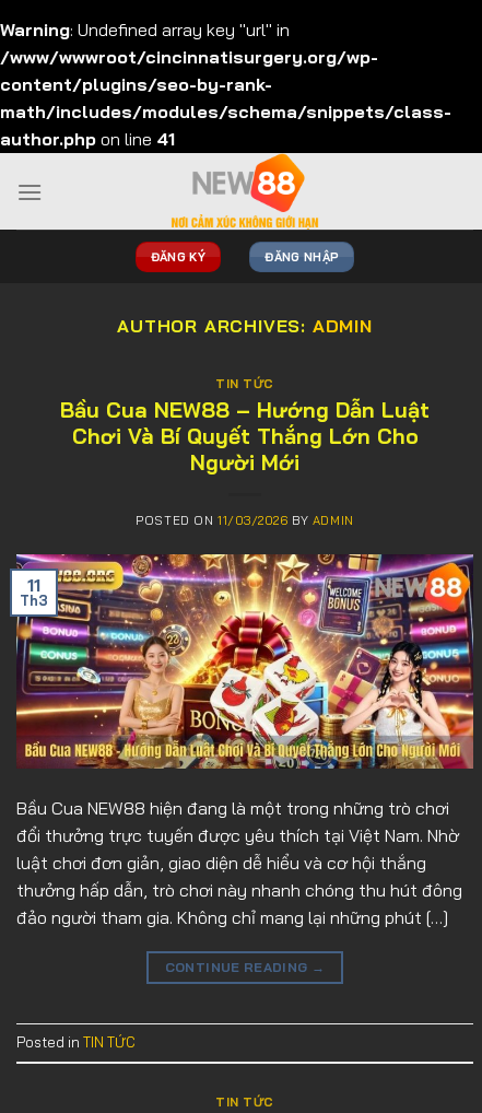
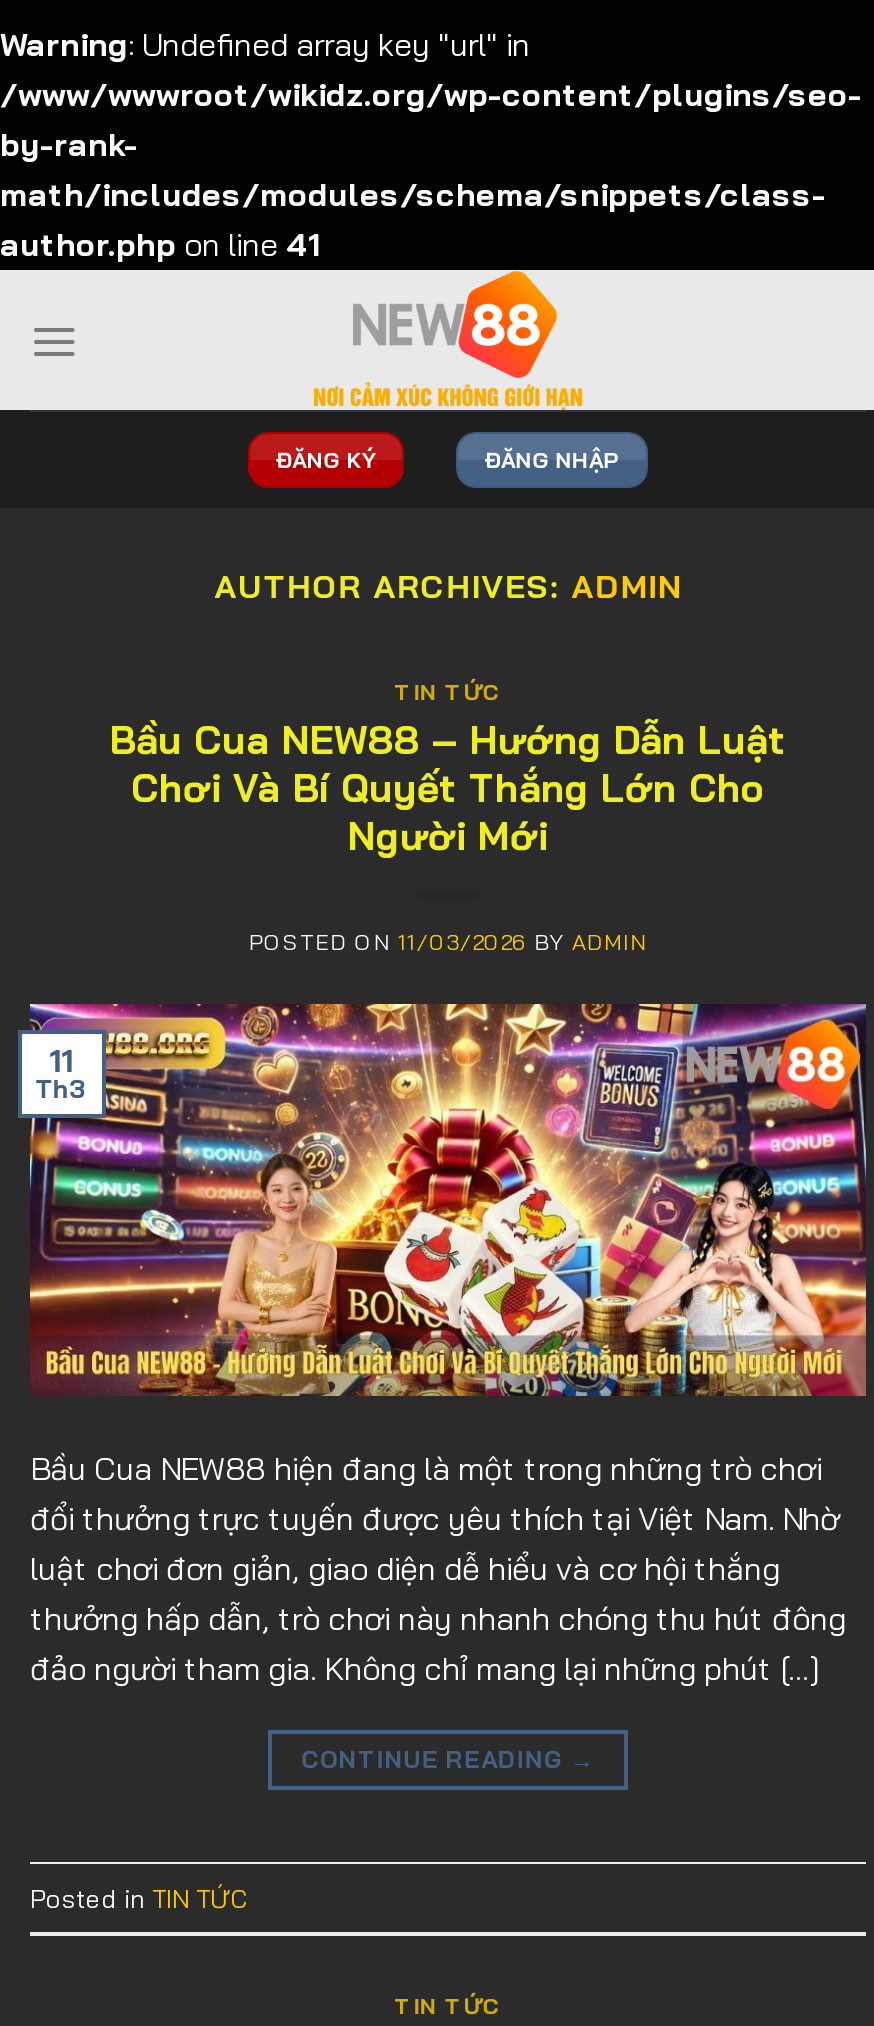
- /www/wwwroot/cincinnatisurgery.org/wp-
- content/plugins/seo-by-rank-
+ /www/wwwroot/wikidz.org/wp-content/plugins/seo-
+ by-rank-
